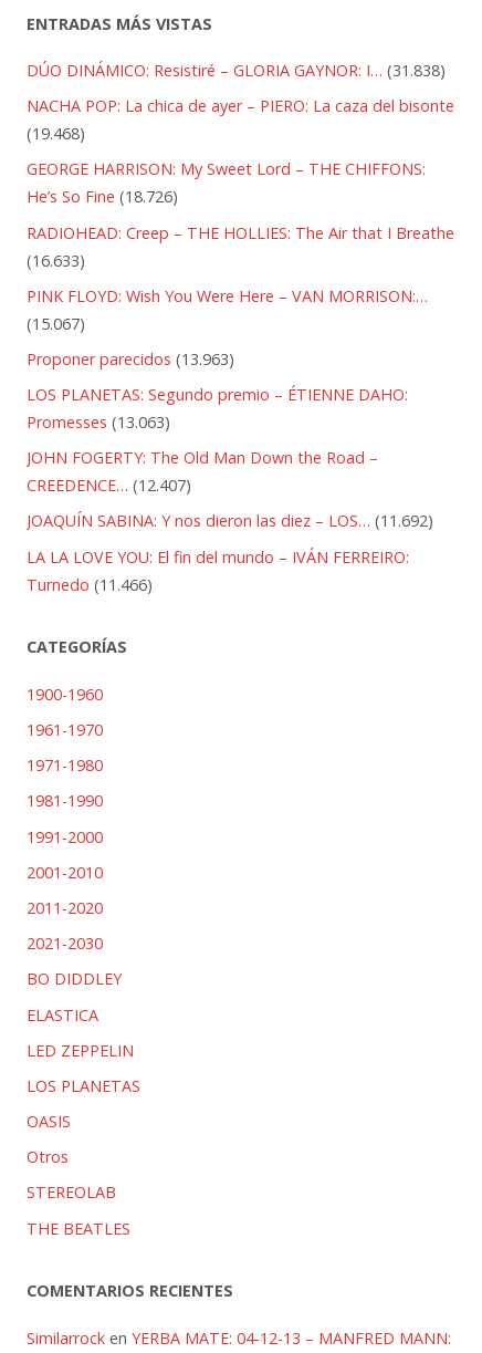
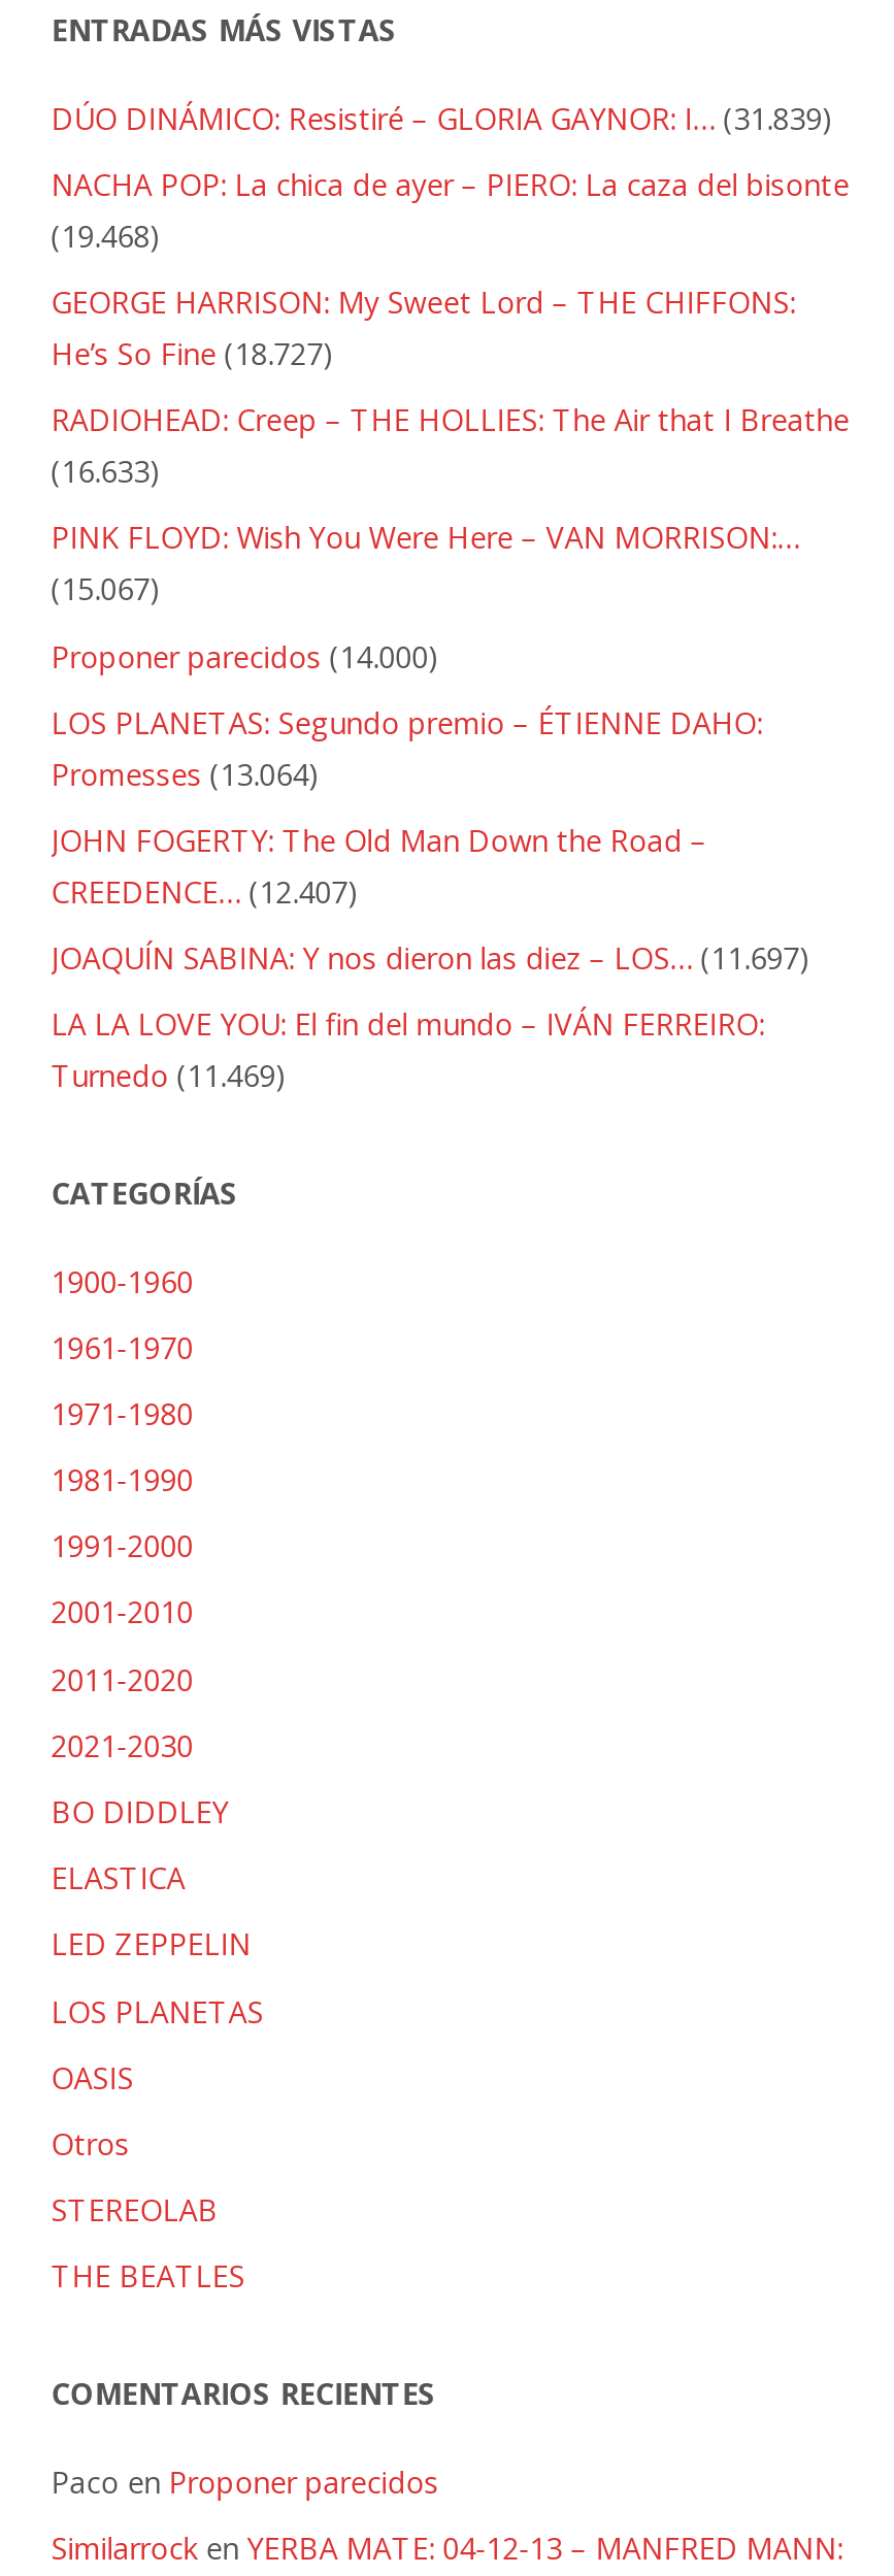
- DÚO DINÁMICO: Resistiré – GLORIA GAYNOR: I… (31.838)
+ DÚO DINÁMICO: Resistiré – GLORIA GAYNOR: I… (31.839)

- He’s So Fine (18.726)
+ He’s So Fine (18.727)

- Proponer parecidos (13.963)
+ Proponer parecidos (14.000)

- Promesses (13.063)
+ Promesses (13.064)

- JOAQUÍN SABINA: Y nos dieron las diez – LOS… (11.692)
+ JOAQUÍN SABINA: Y nos dieron las diez – LOS… (11.697)

- Turnedo (11.466)
+ Turnedo (11.469)

+ Paco en Proponer parecidos
